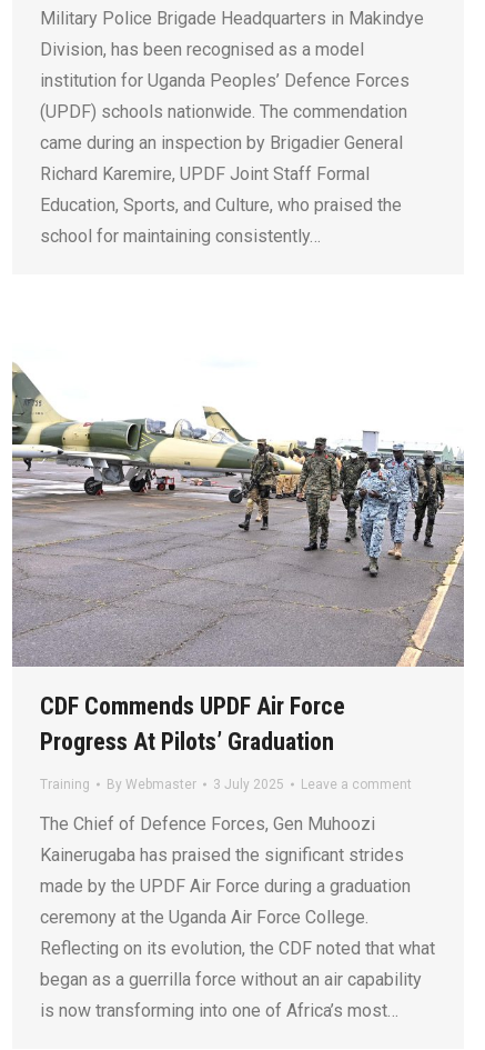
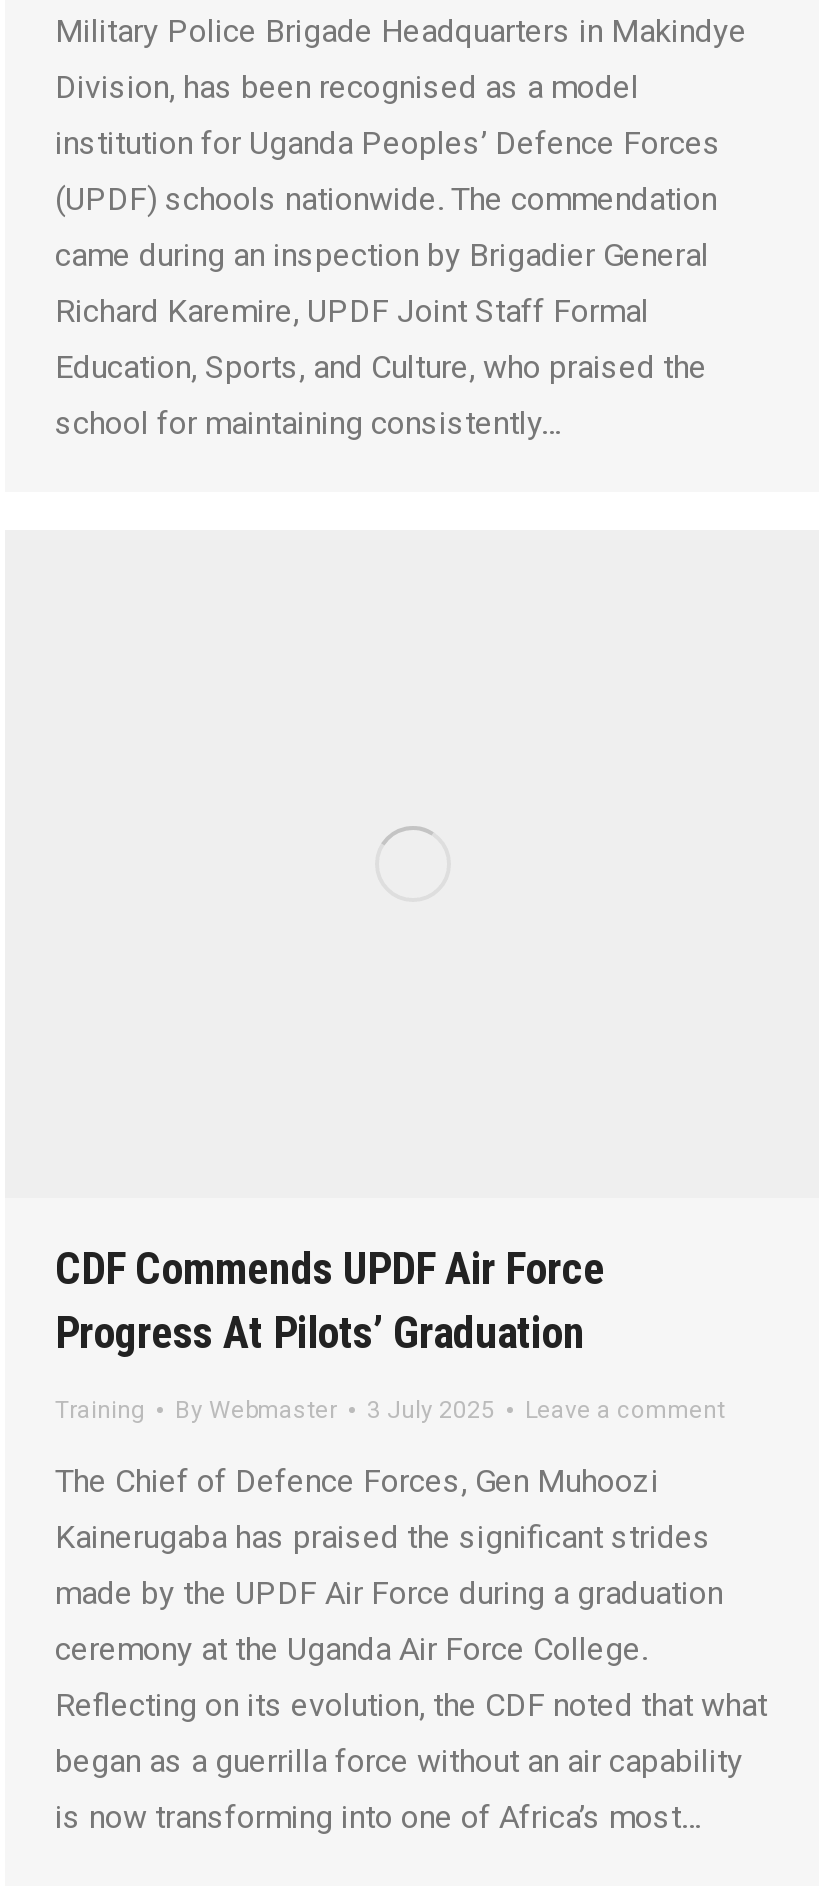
- [image]
